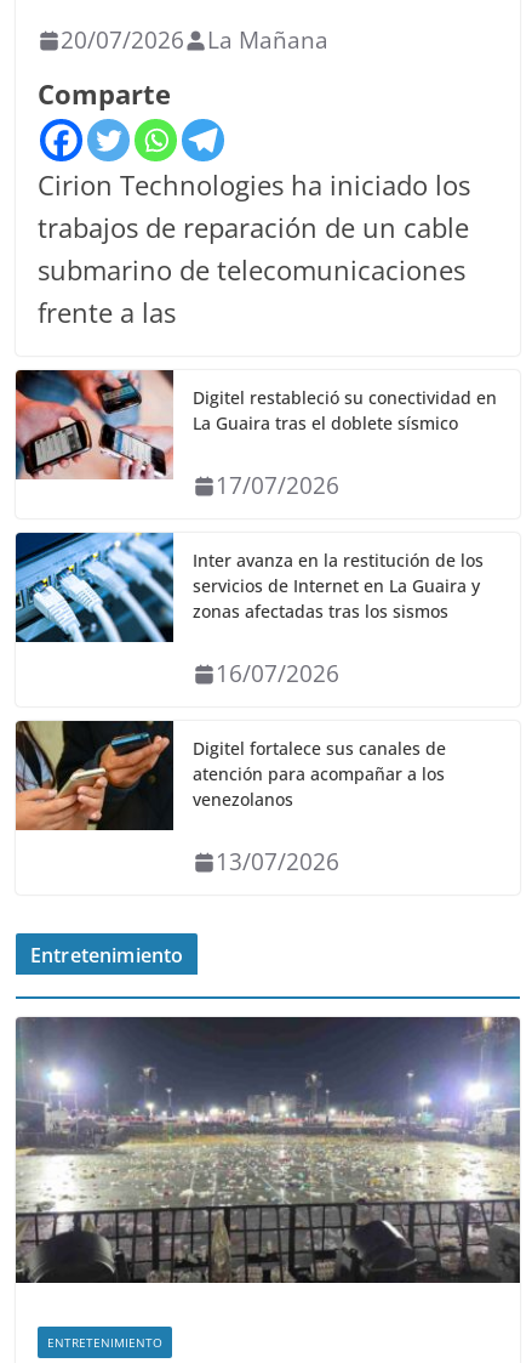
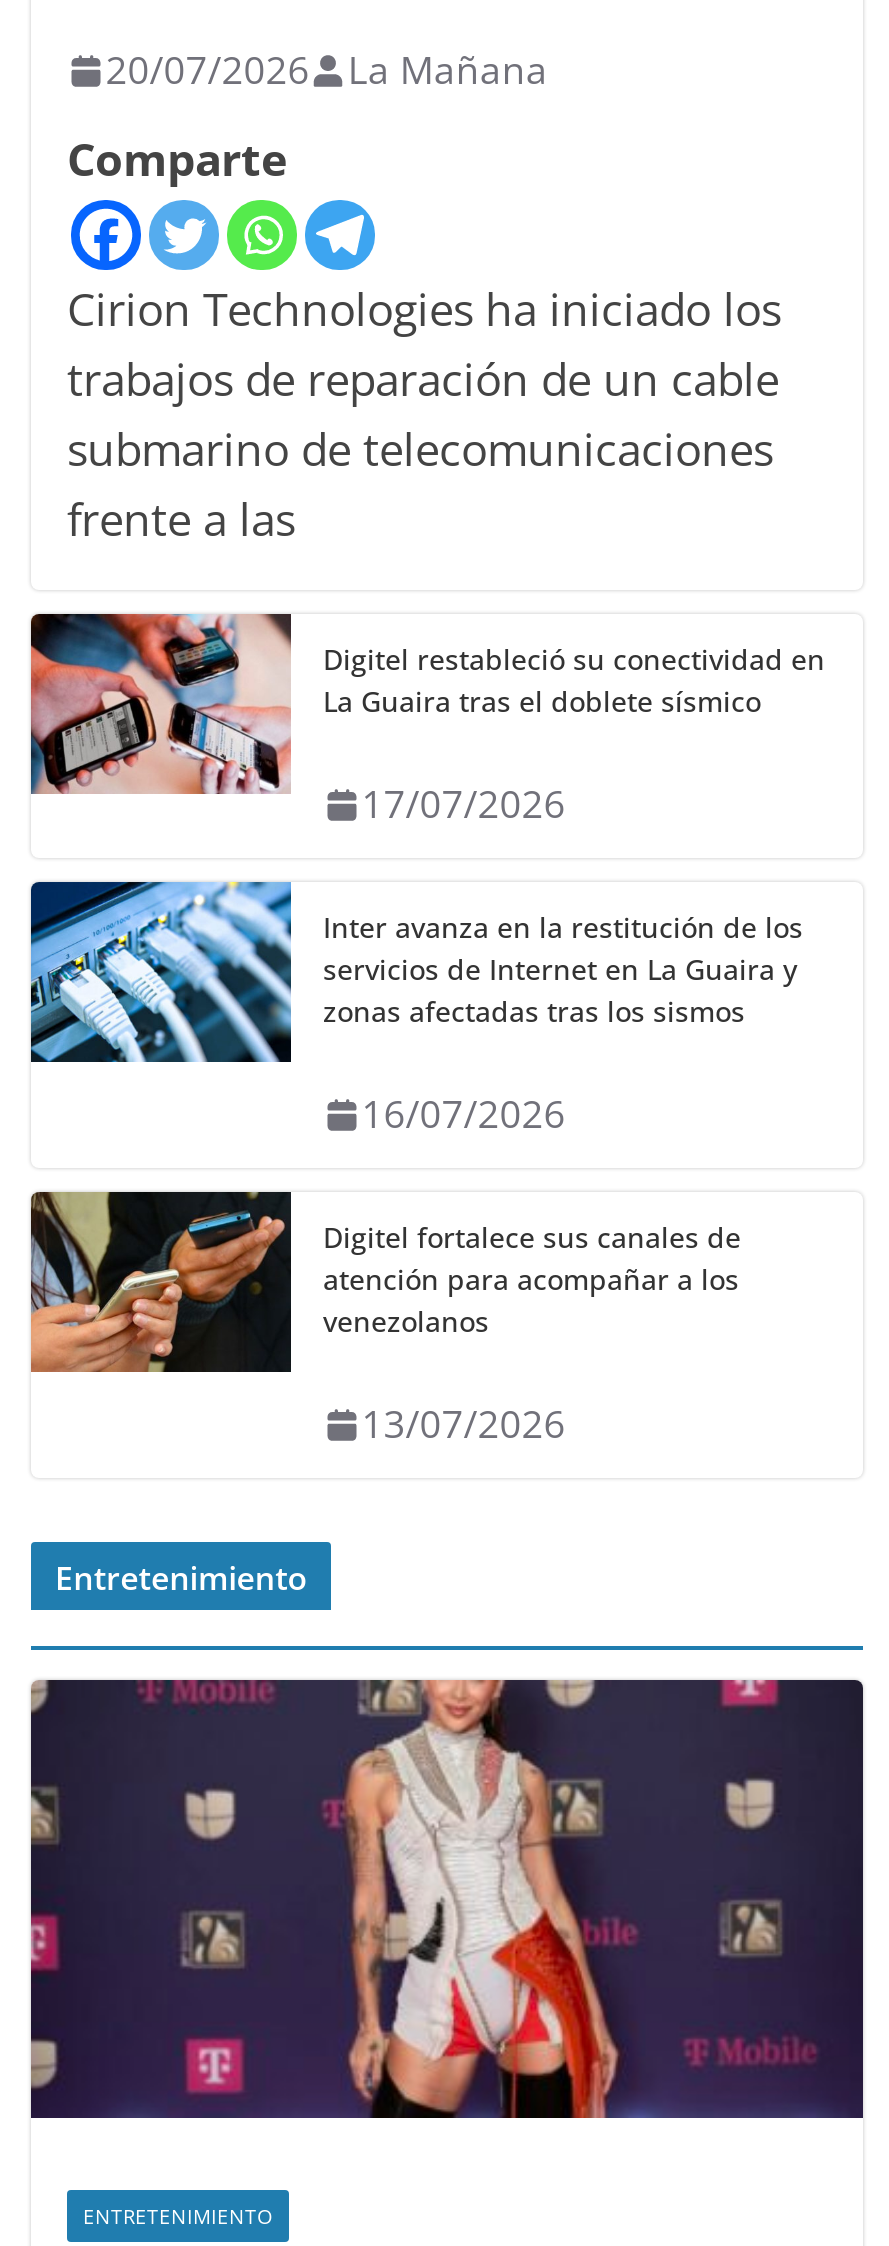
- [image]
+ [image]
